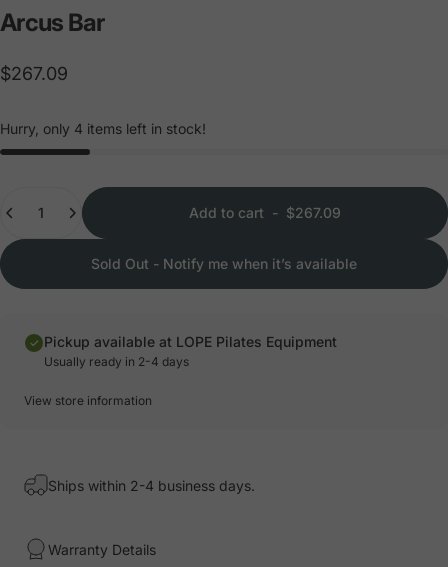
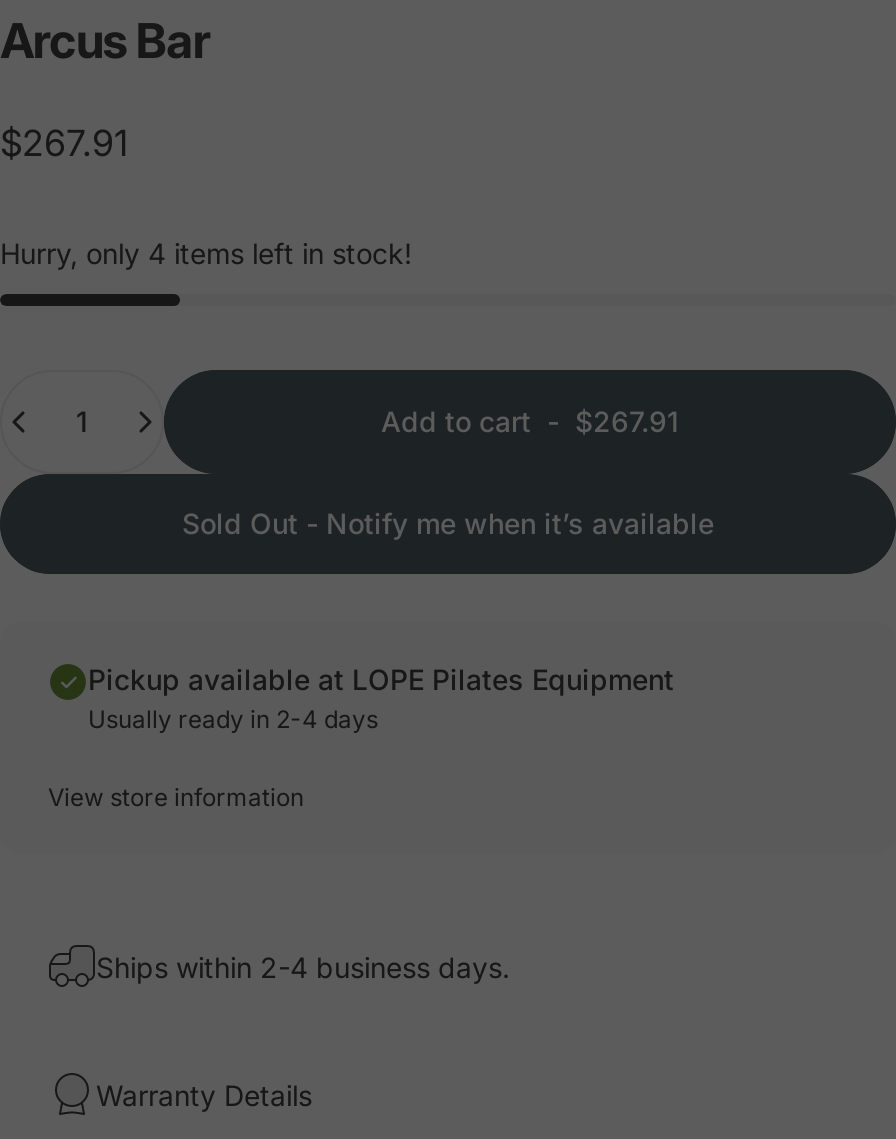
- $267.09
+ $267.91

- Add to cart - $267.09
+ Add to cart - $267.91
